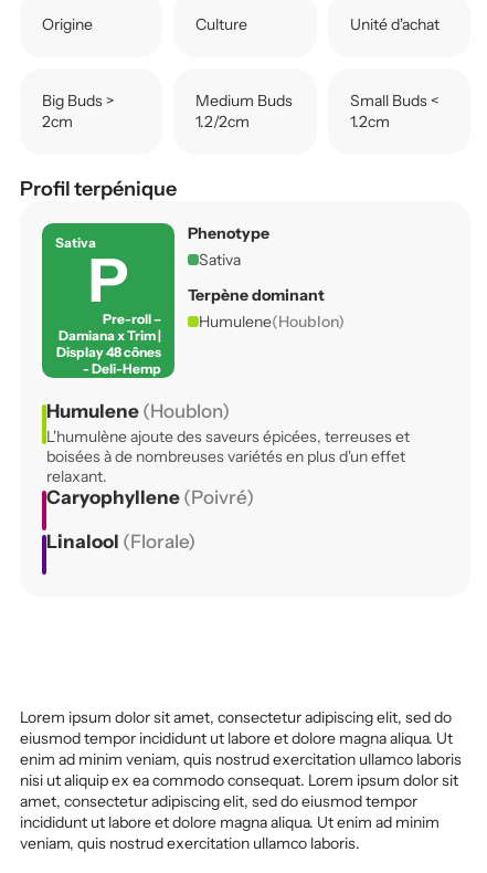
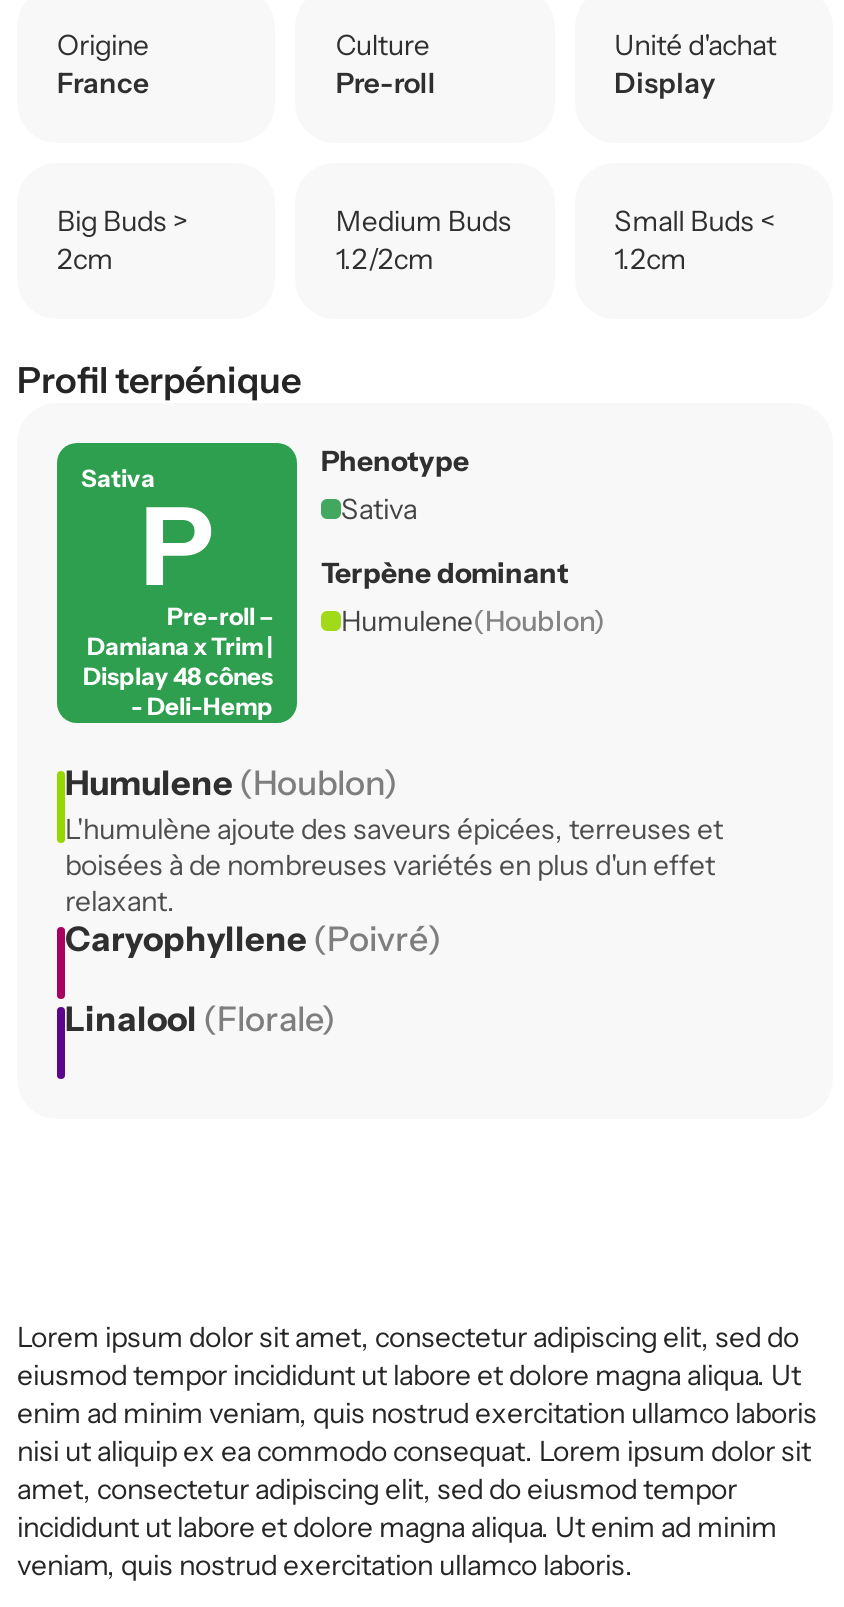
+ France

+ Pre-roll

+ Display
